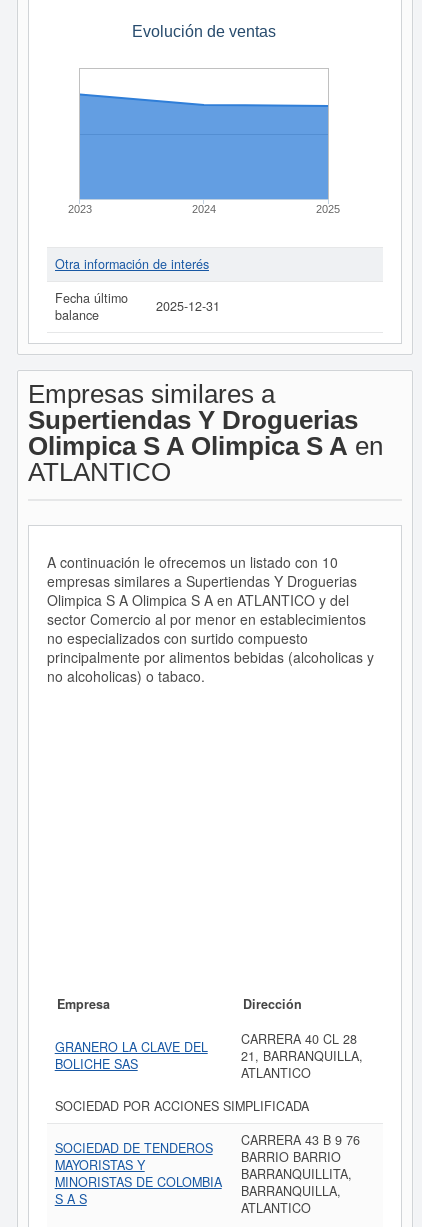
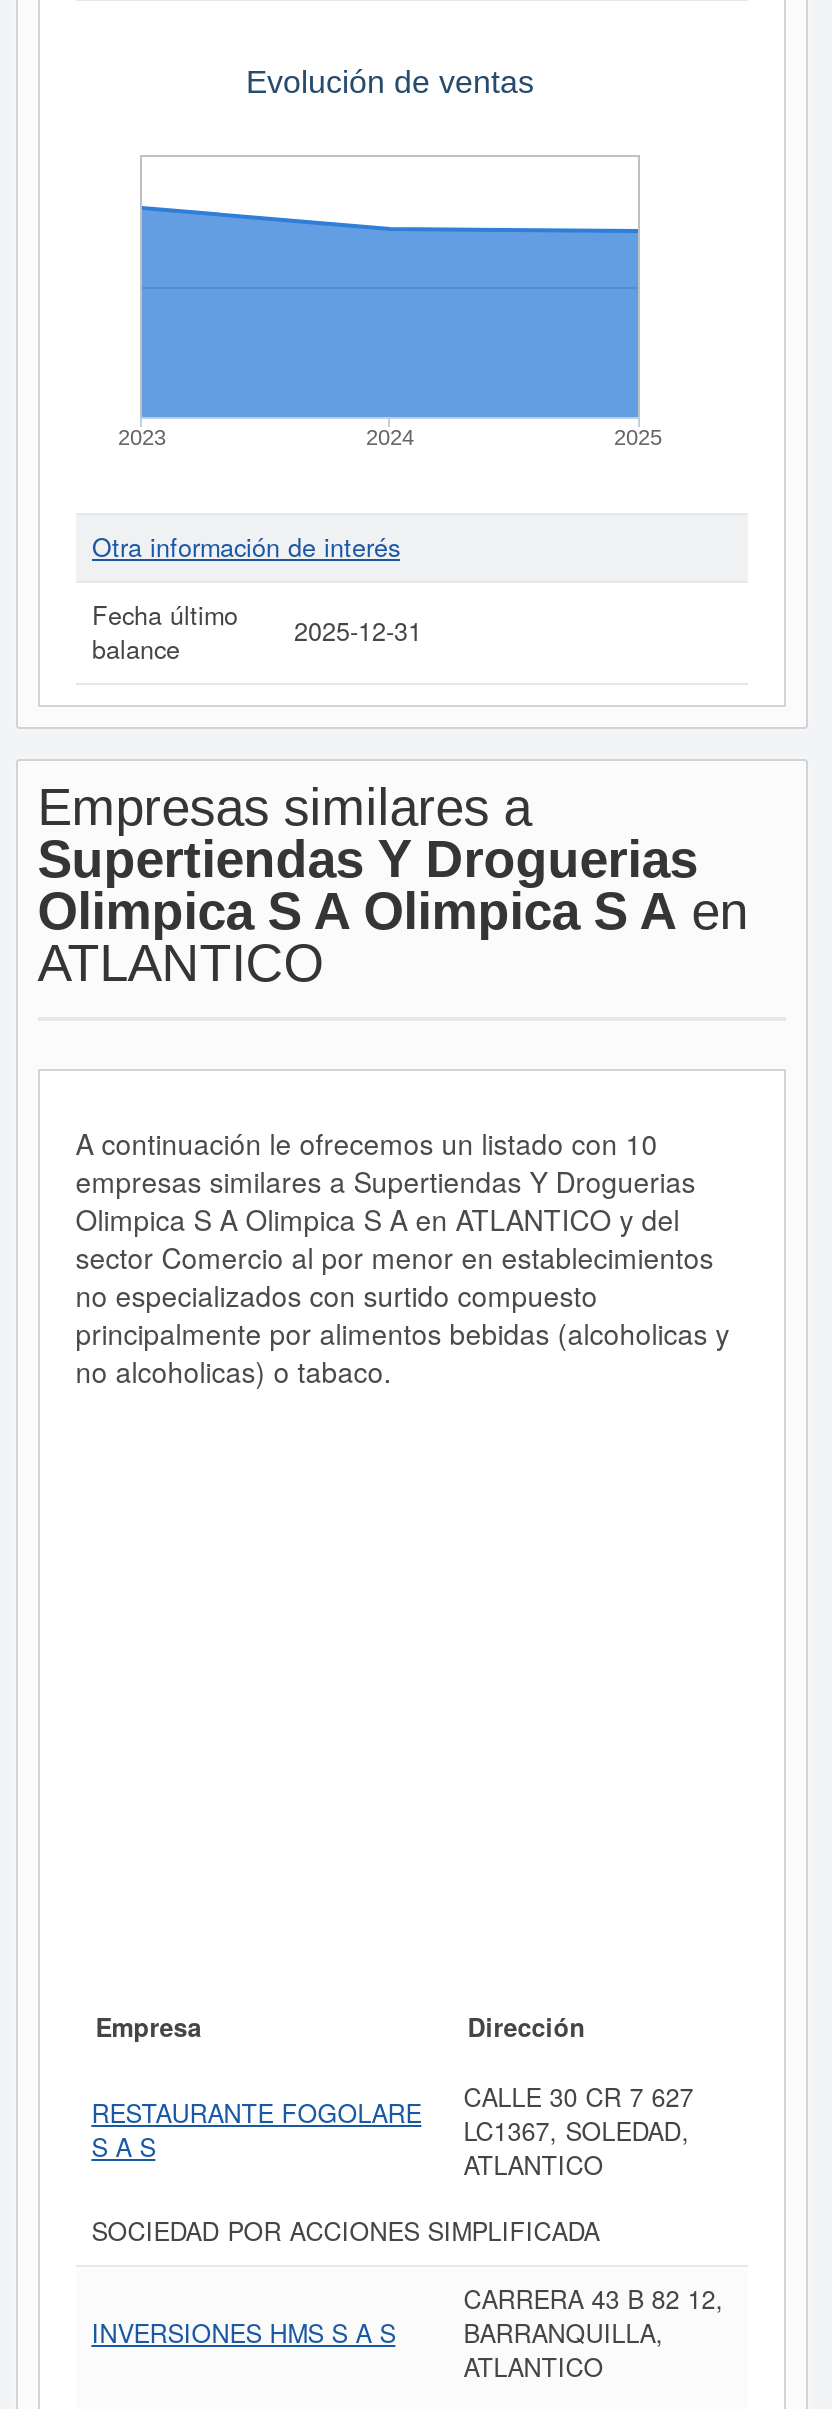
- CARRERA 40 CL 28
- 21, BARRANQUILLA,
+ CALLE 30 CR 7 627
+ LC1367, SOLEDAD,

- GRANERO LA CLAVE DEL
- BOLICHE SAS
+ RESTAURANTE FOGOLARE
+ S A S

- CARRERA 43 B 9 76
- BARRIO BARRIO
- BARRANQUILLITA,
+ CARRERA 43 B 82 12,

- SOCIEDAD DE TENDEROS
- MAYORISTAS Y
- MINORISTAS DE COLOMBIA
- S A S
+ INVERSIONES HMS S A S
